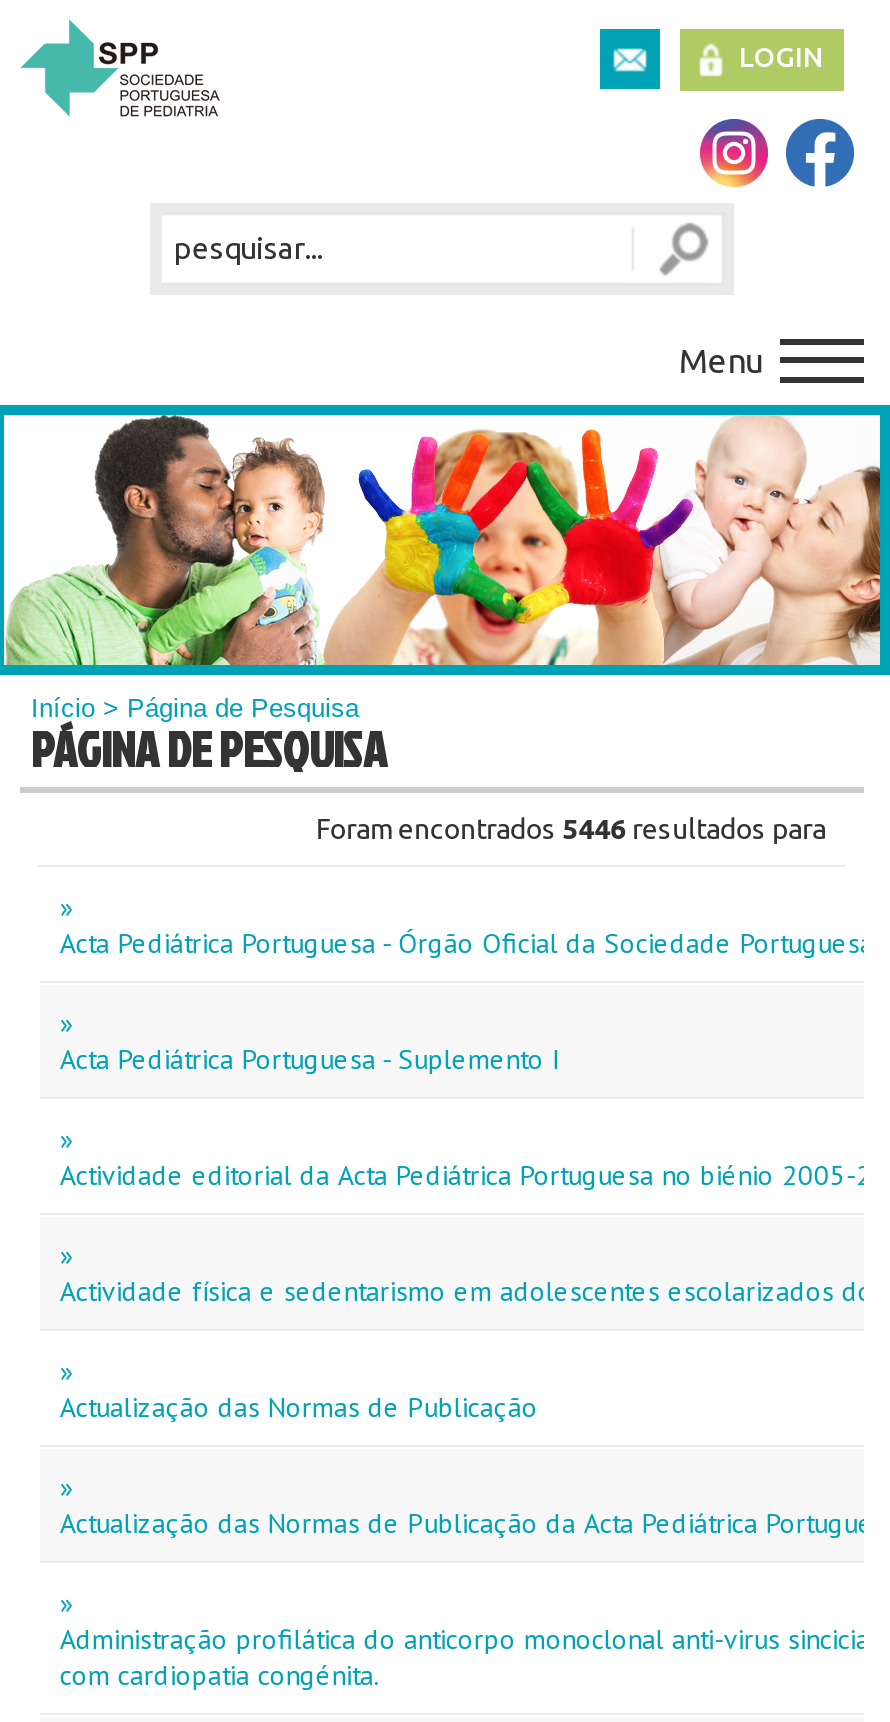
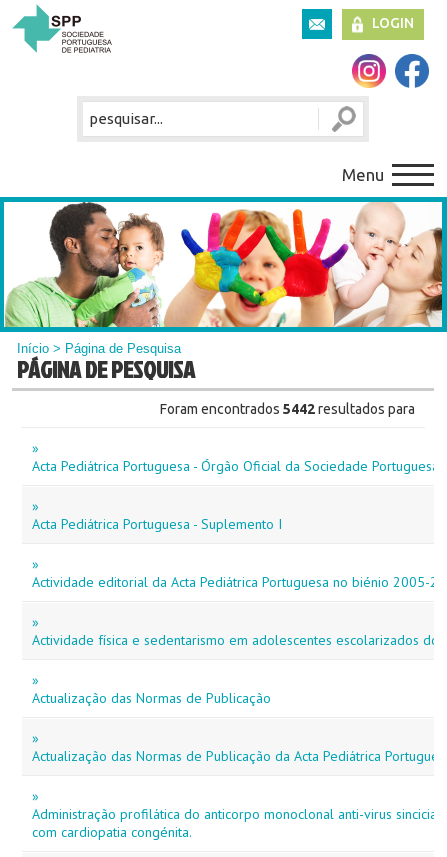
- Foram encontrados 5446 resultados para
+ Foram encontrados 5442 resultados para
